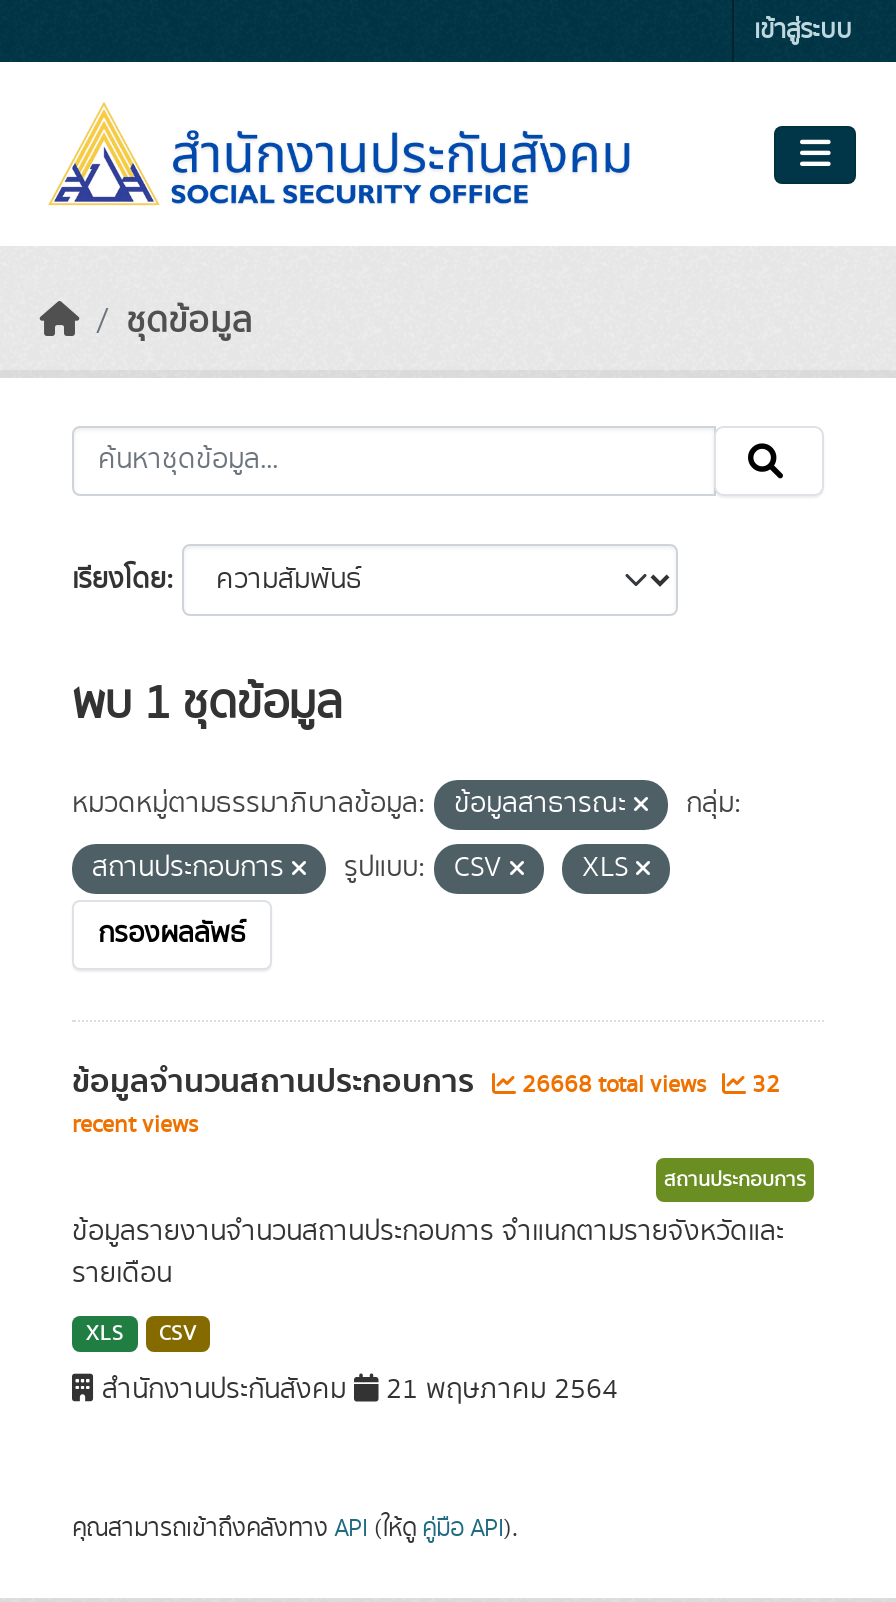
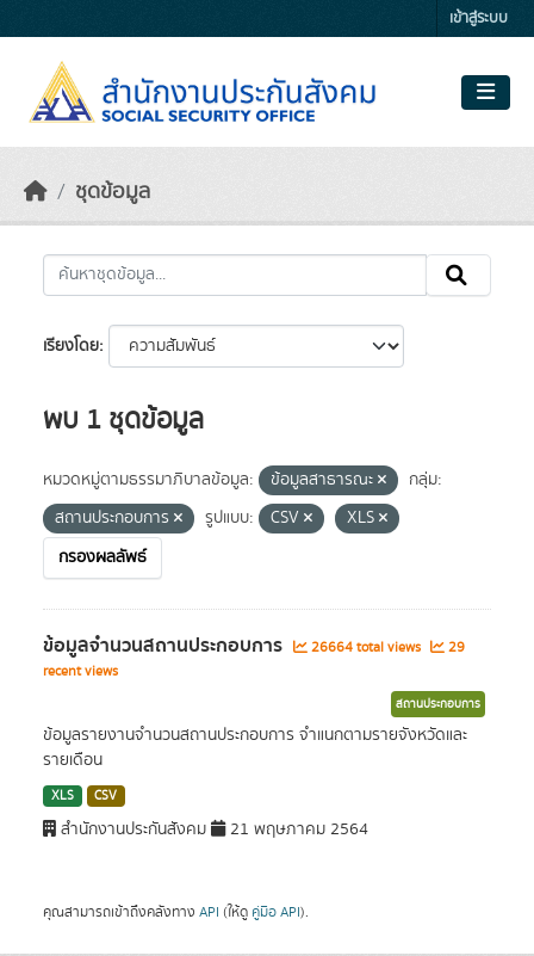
- 26668 total views
+ 26664 total views

- 32
+ 29
